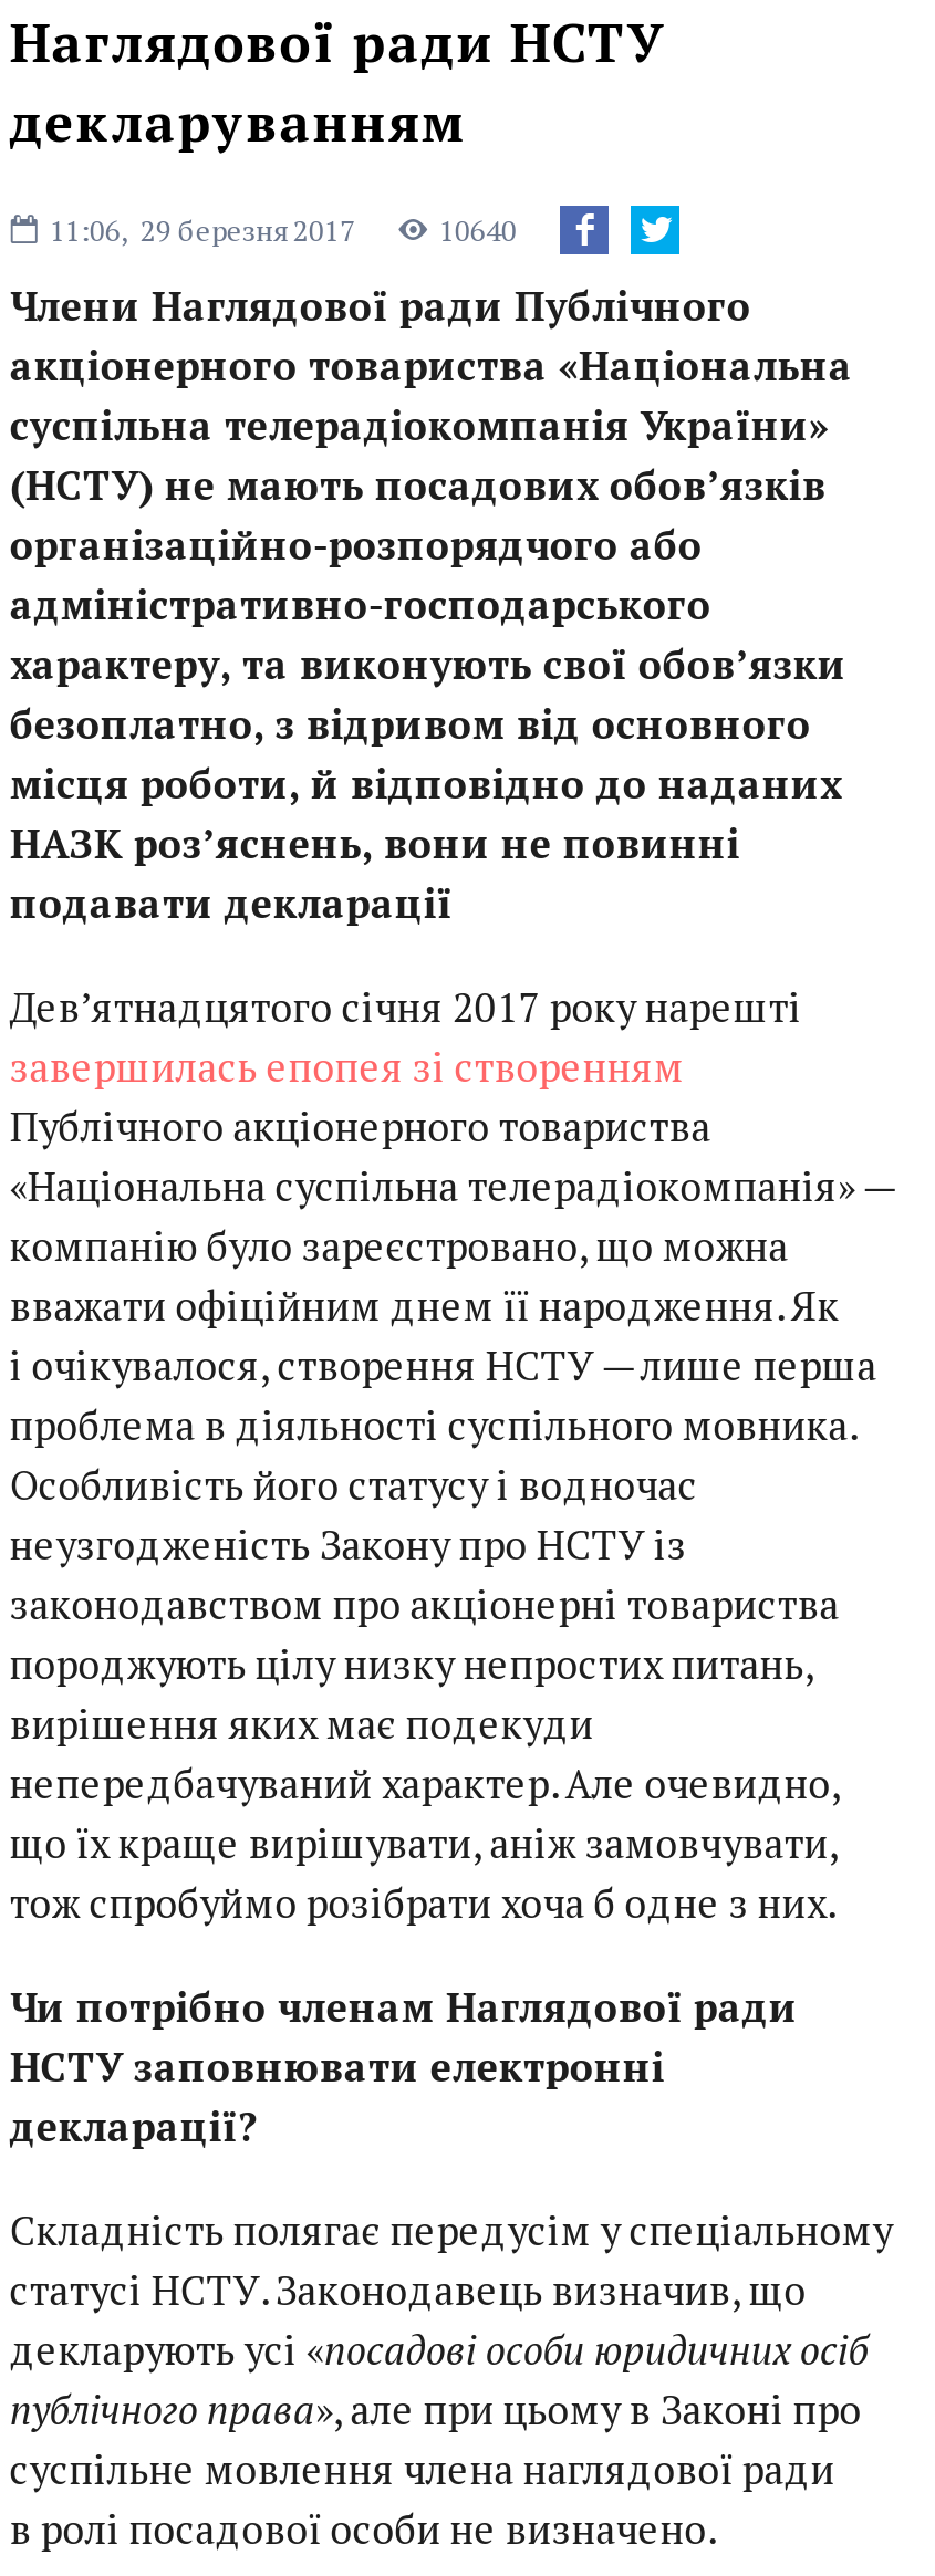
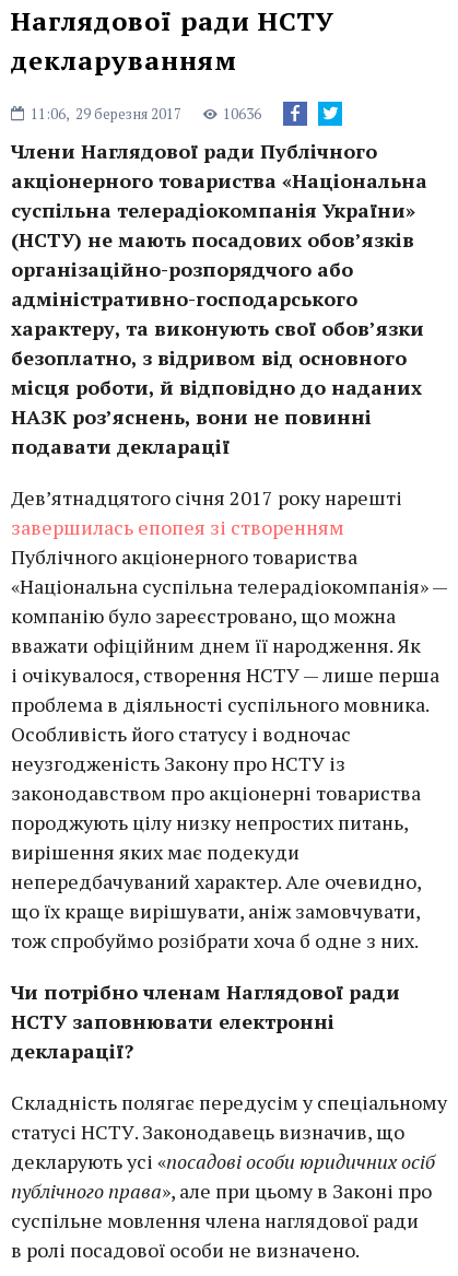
- 10640
+ 10636
